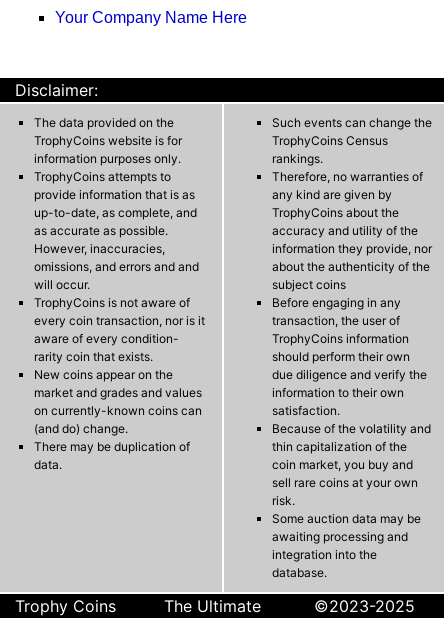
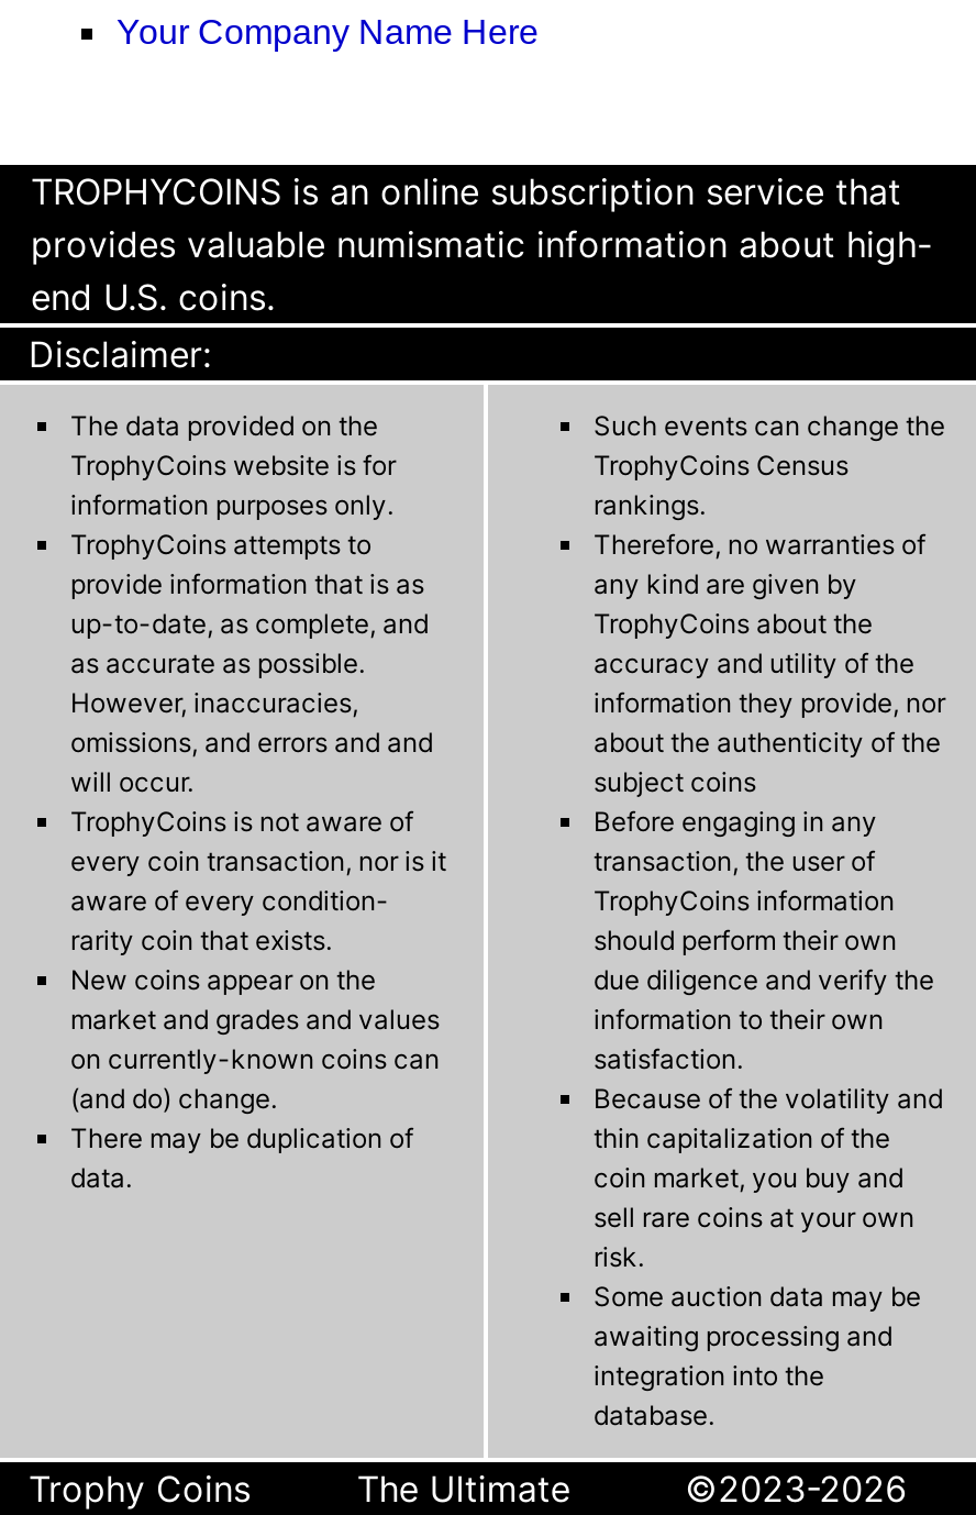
+ TROPHYCOINS is an online subscription service that
+ provides valuable numismatic information about high-
+ end U.S. coins.

- ©2023-2025
+ ©2023-2026
